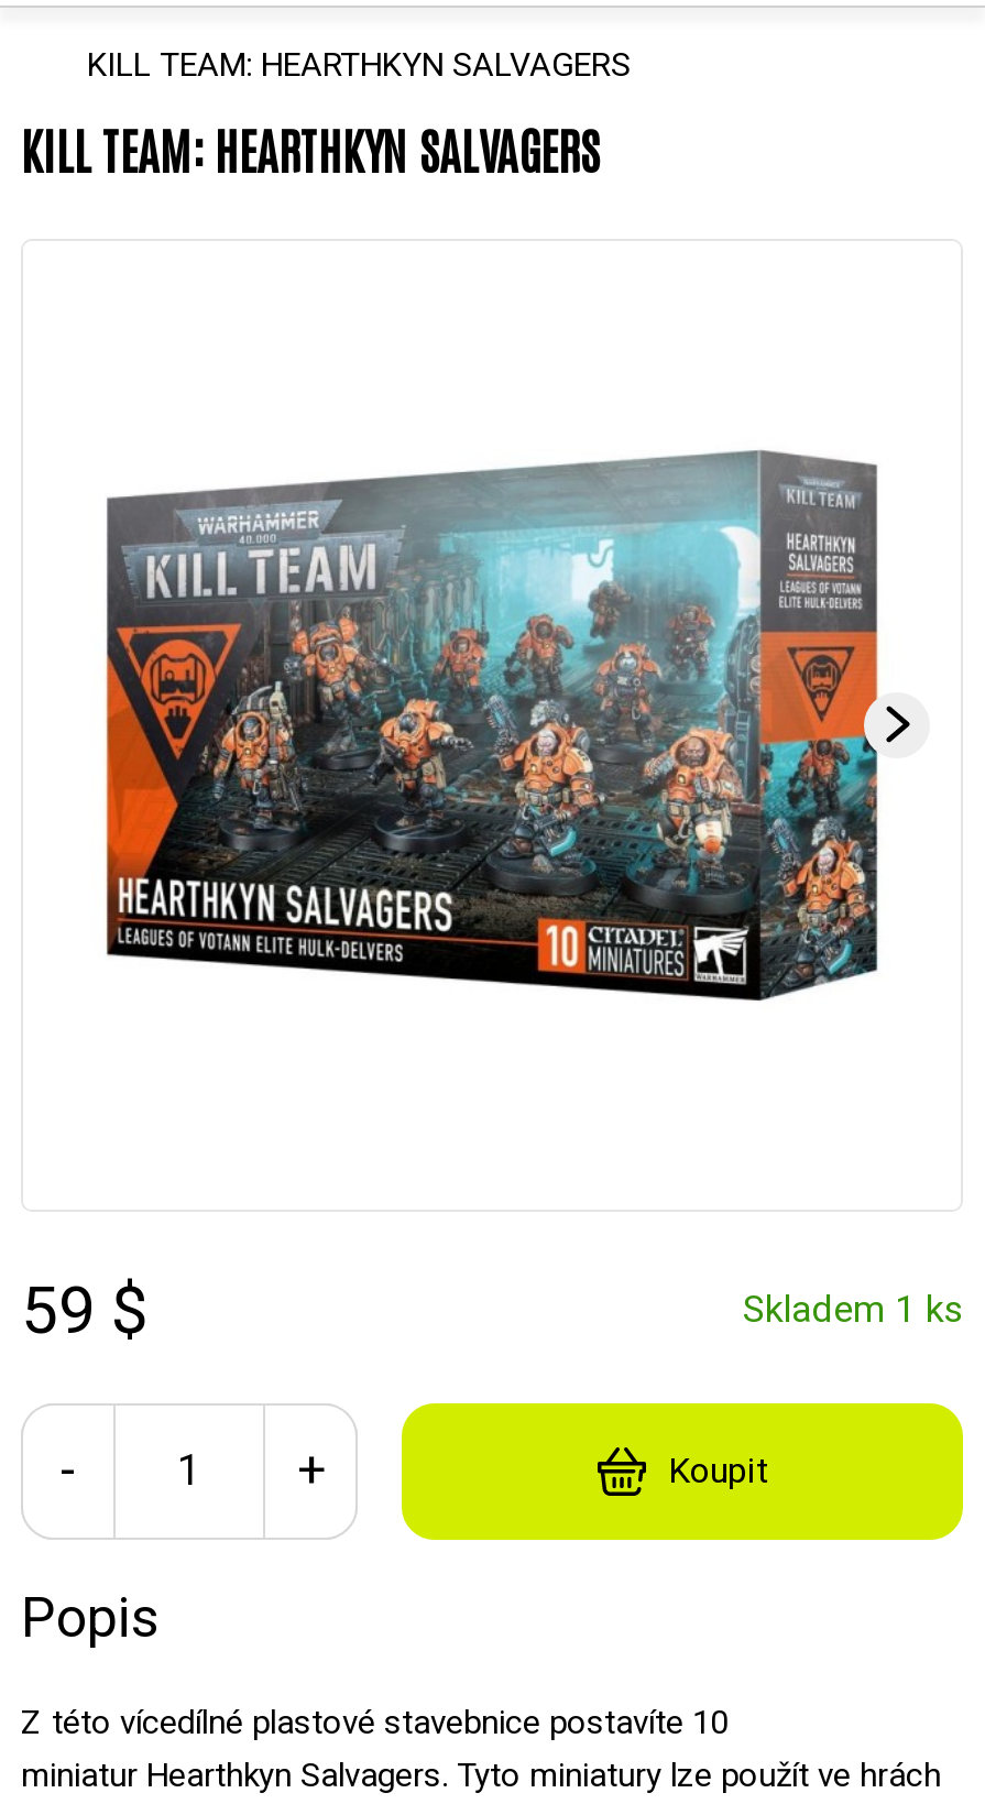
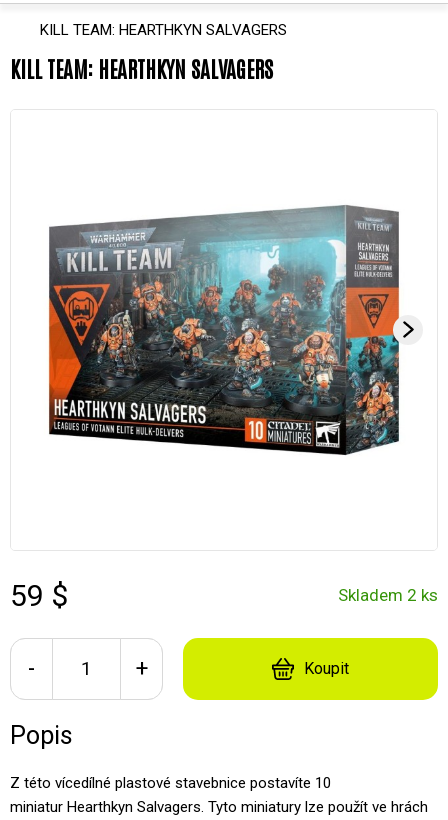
- Skladem 1 ks
+ Skladem 2 ks
